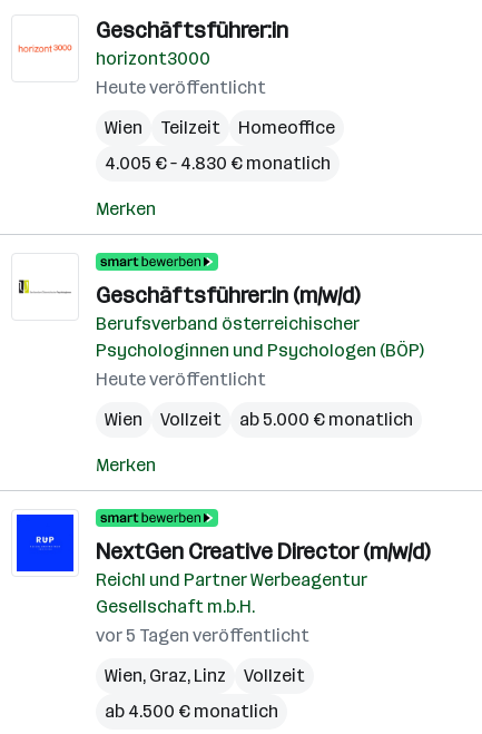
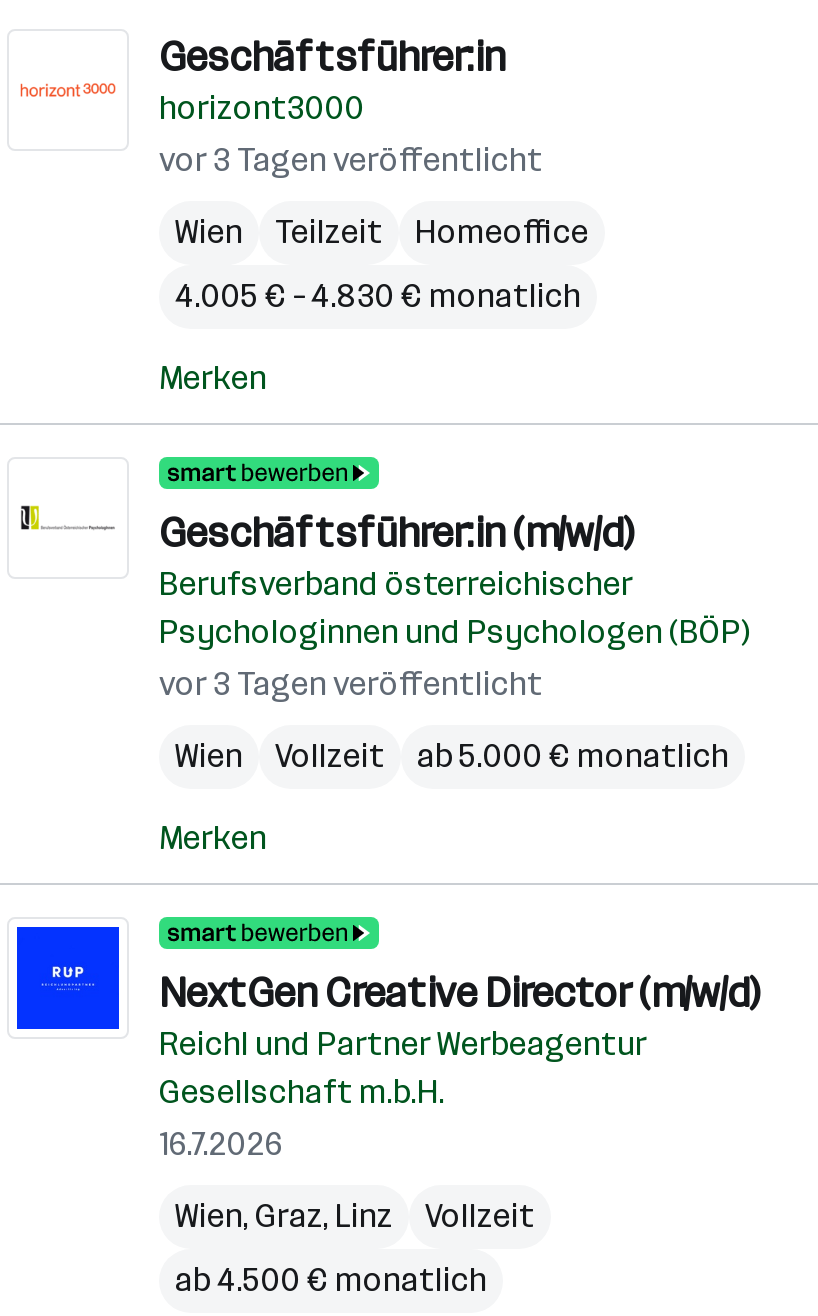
- Heute veröffentlicht
+ vor 3 Tagen veröffentlicht

- Heute veröffentlicht
+ vor 3 Tagen veröffentlicht

- vor 5 Tagen veröffentlicht
+ 16.7.2026
